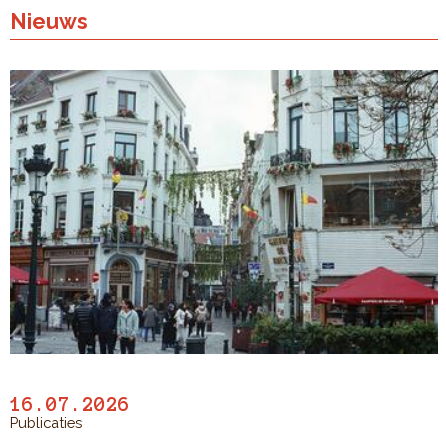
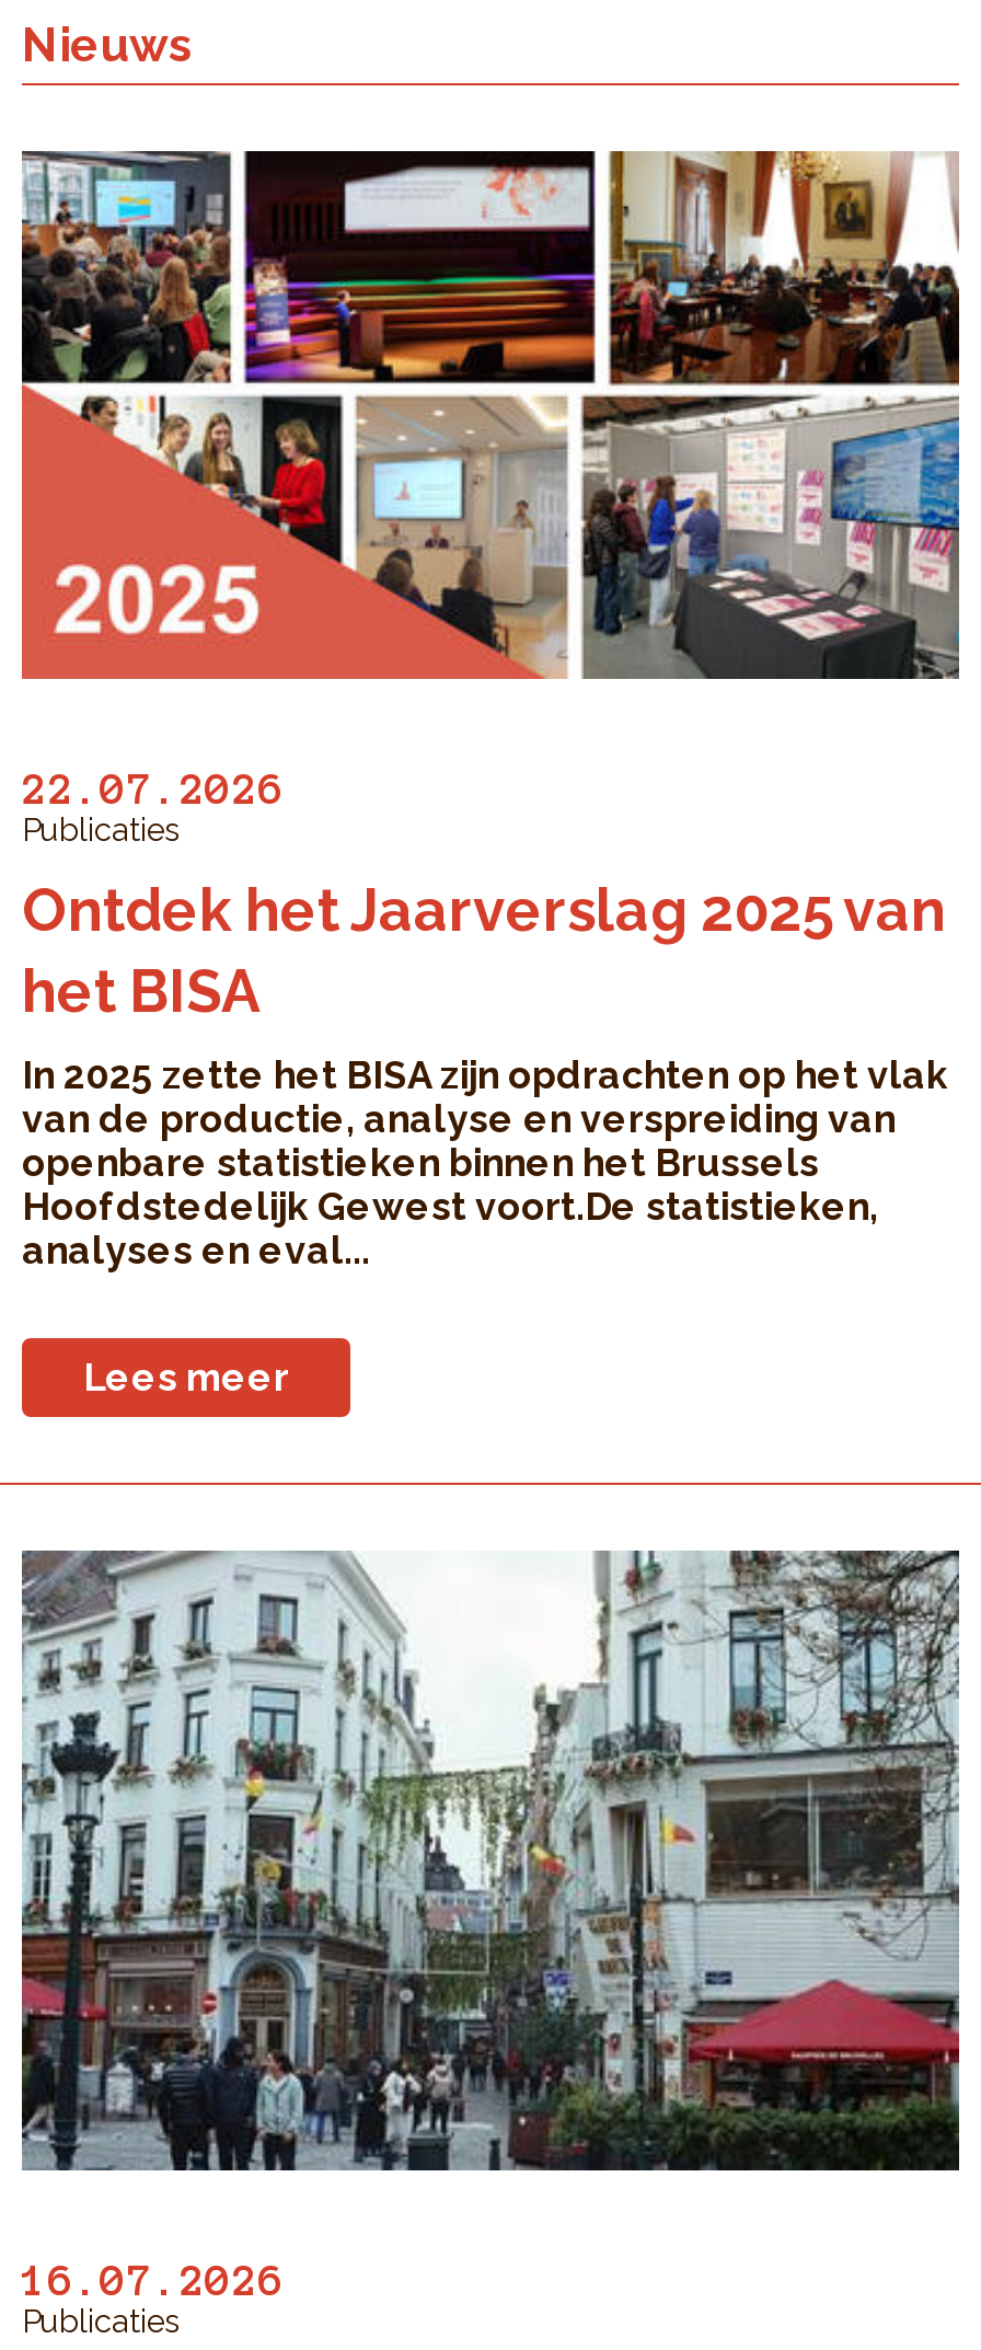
+ [image]
+ 22.07.2026
+ Publicaties
+ Ontdek het Jaarverslag 2025 van
+ het BISA
+ In 2025 zette het BISA zijn opdrachten op het vlak
+ van de productie, analyse en verspreiding van
+ openbare statistieken binnen het Brussels
+ Hoofdstedelijk Gewest voort.De statistieken,
+ analyses en eval...
+ Lees meer
